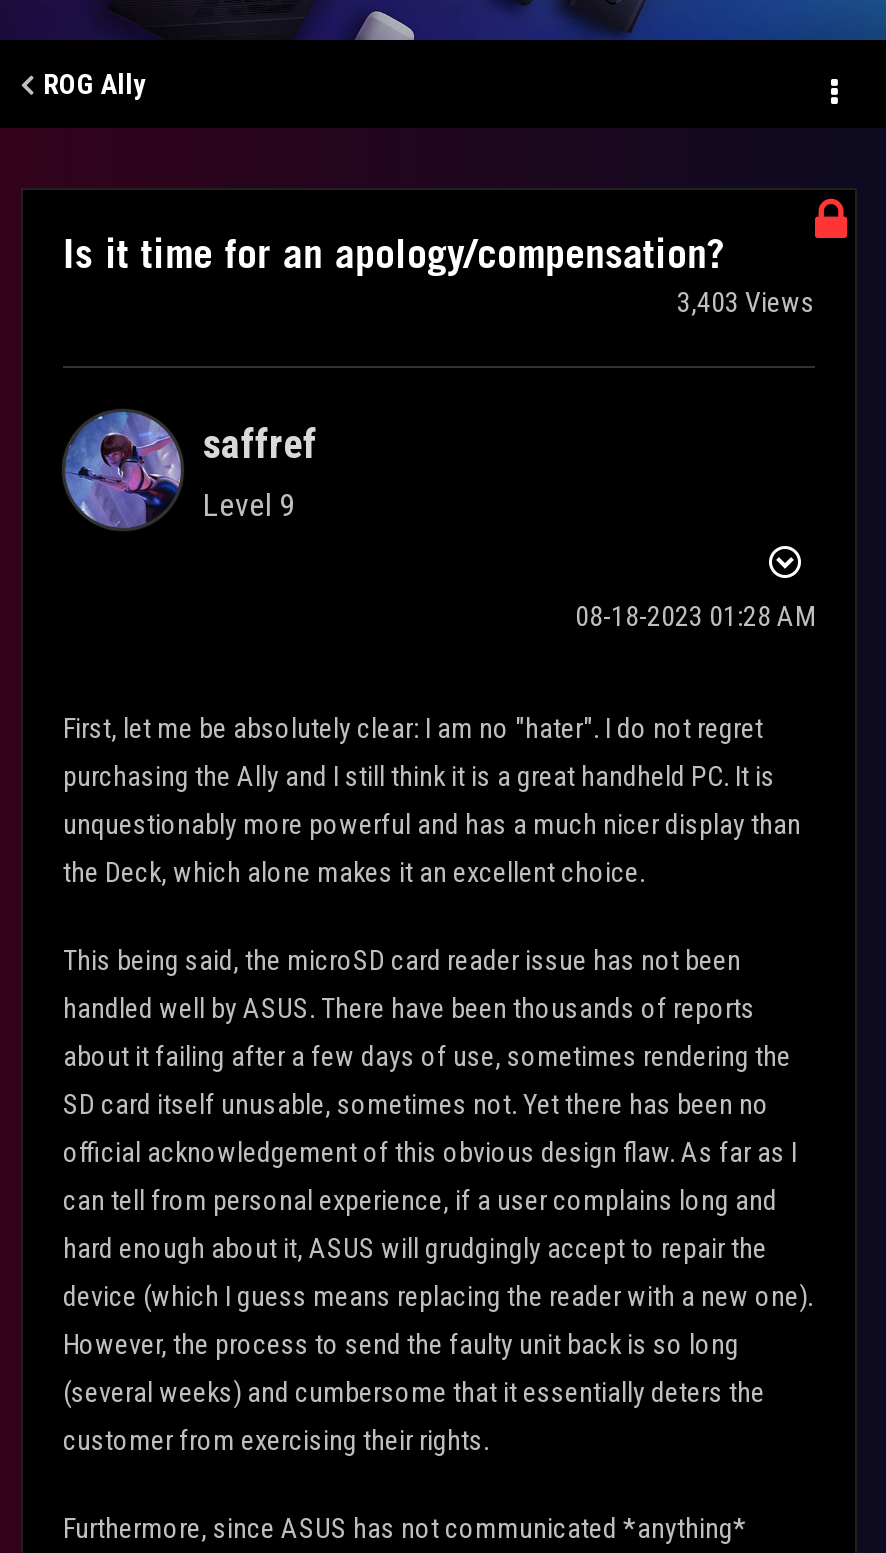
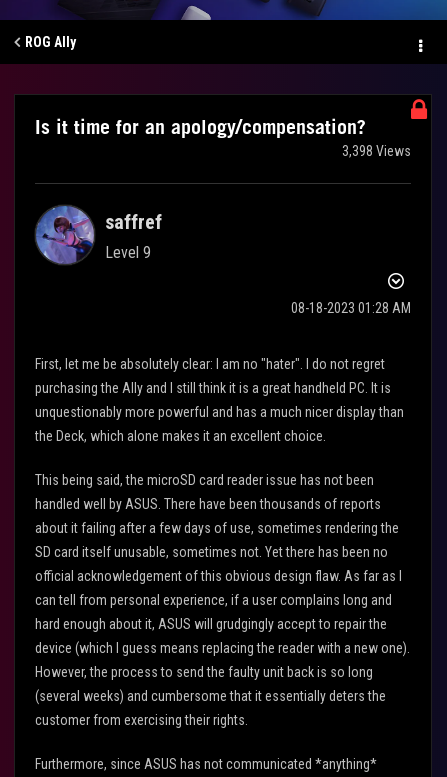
- 3,403 Views
+ 3,398 Views
